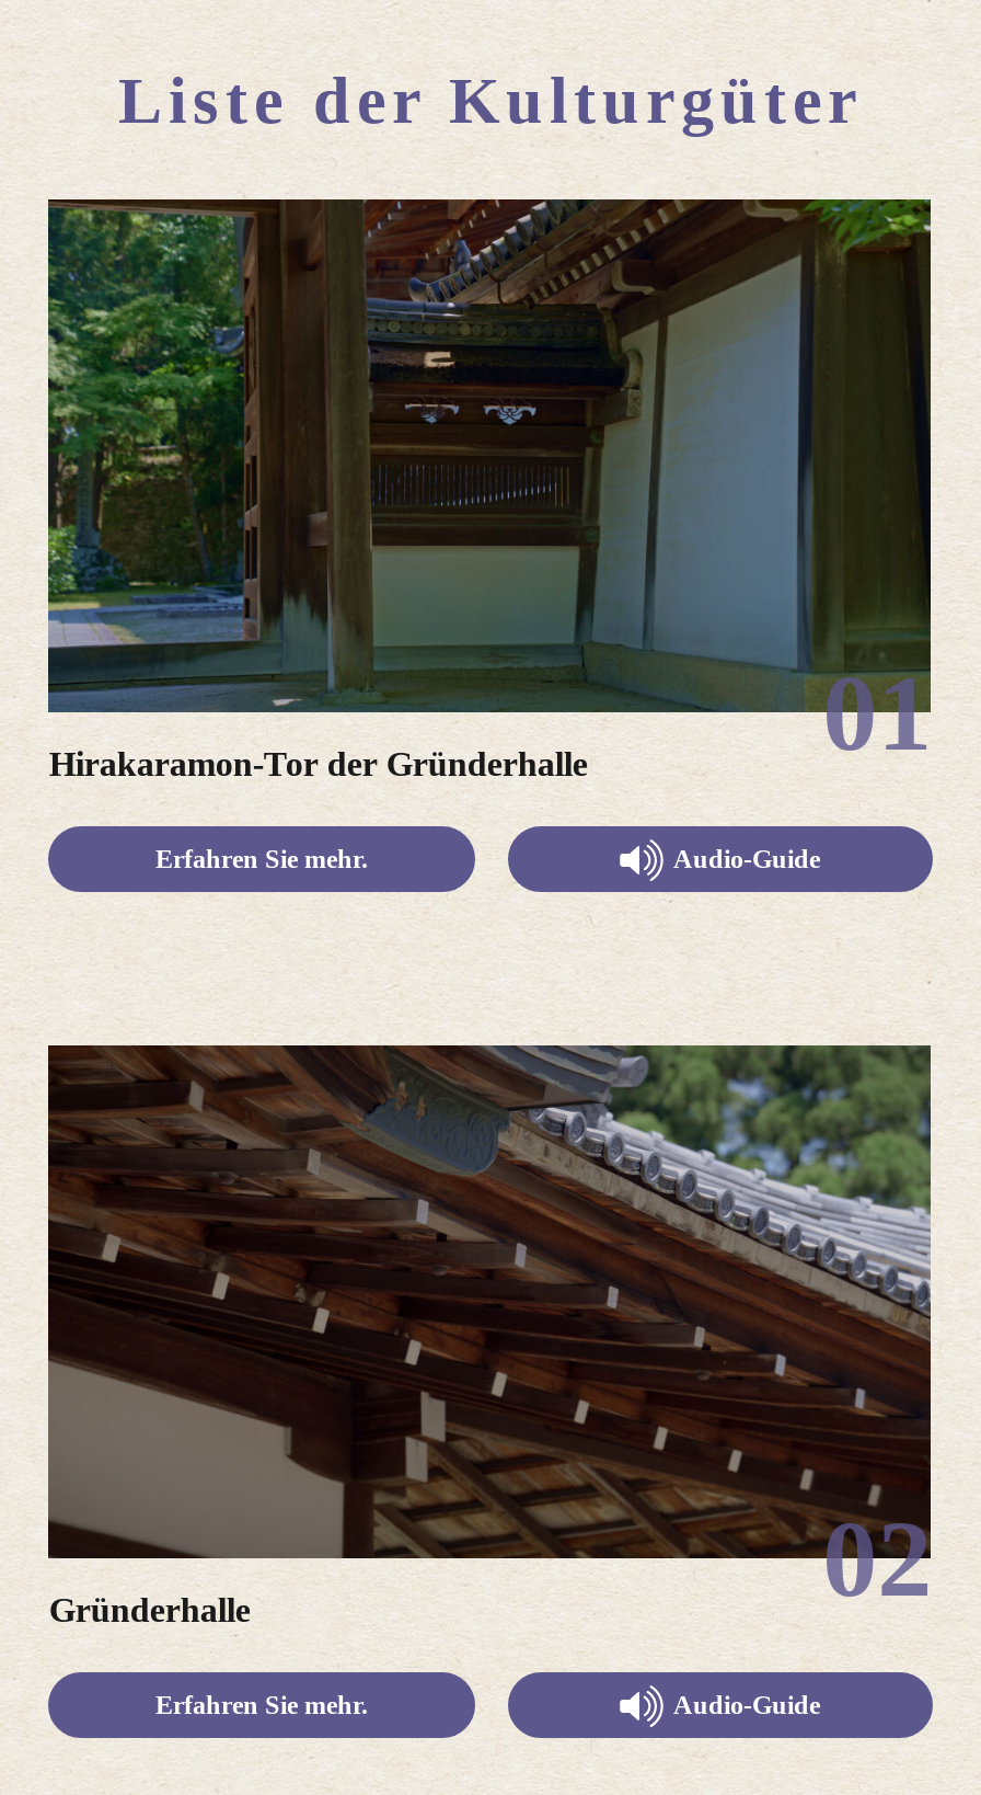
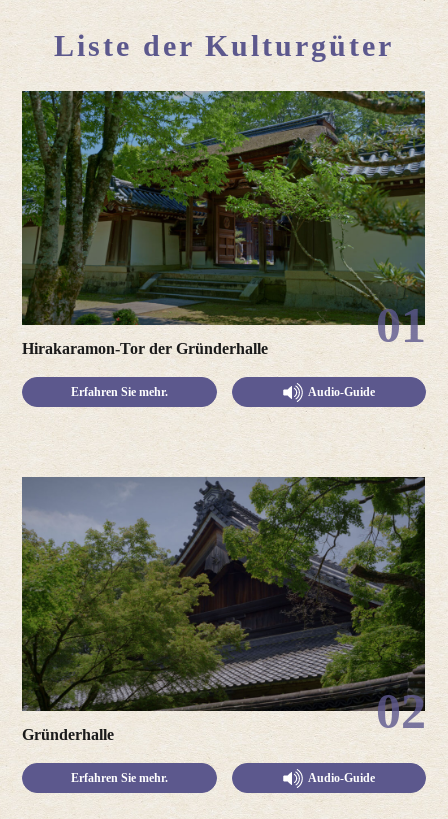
- [image]
+ [image]

- [image]
+ [image]
